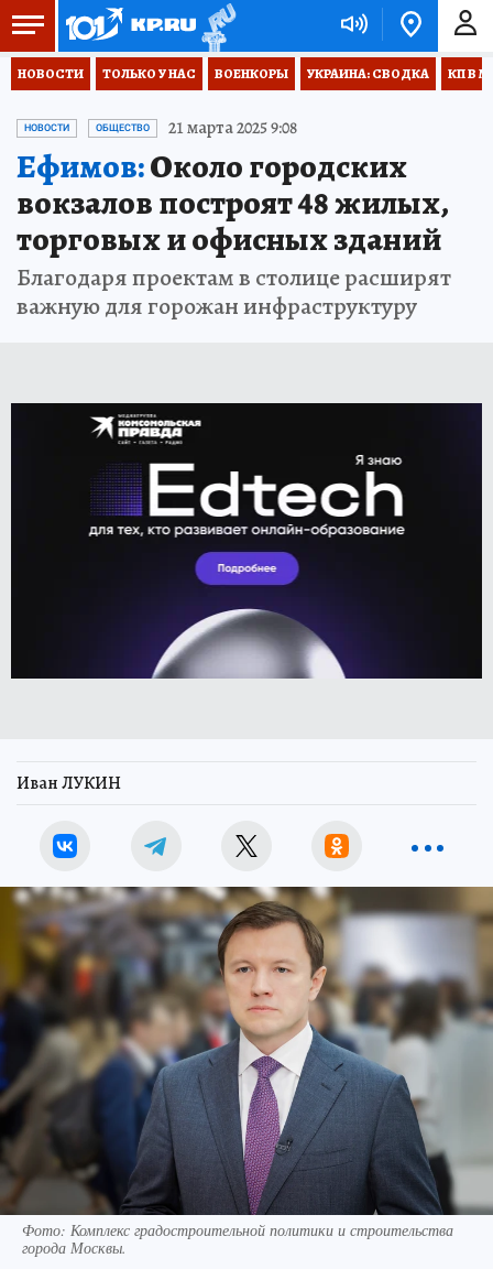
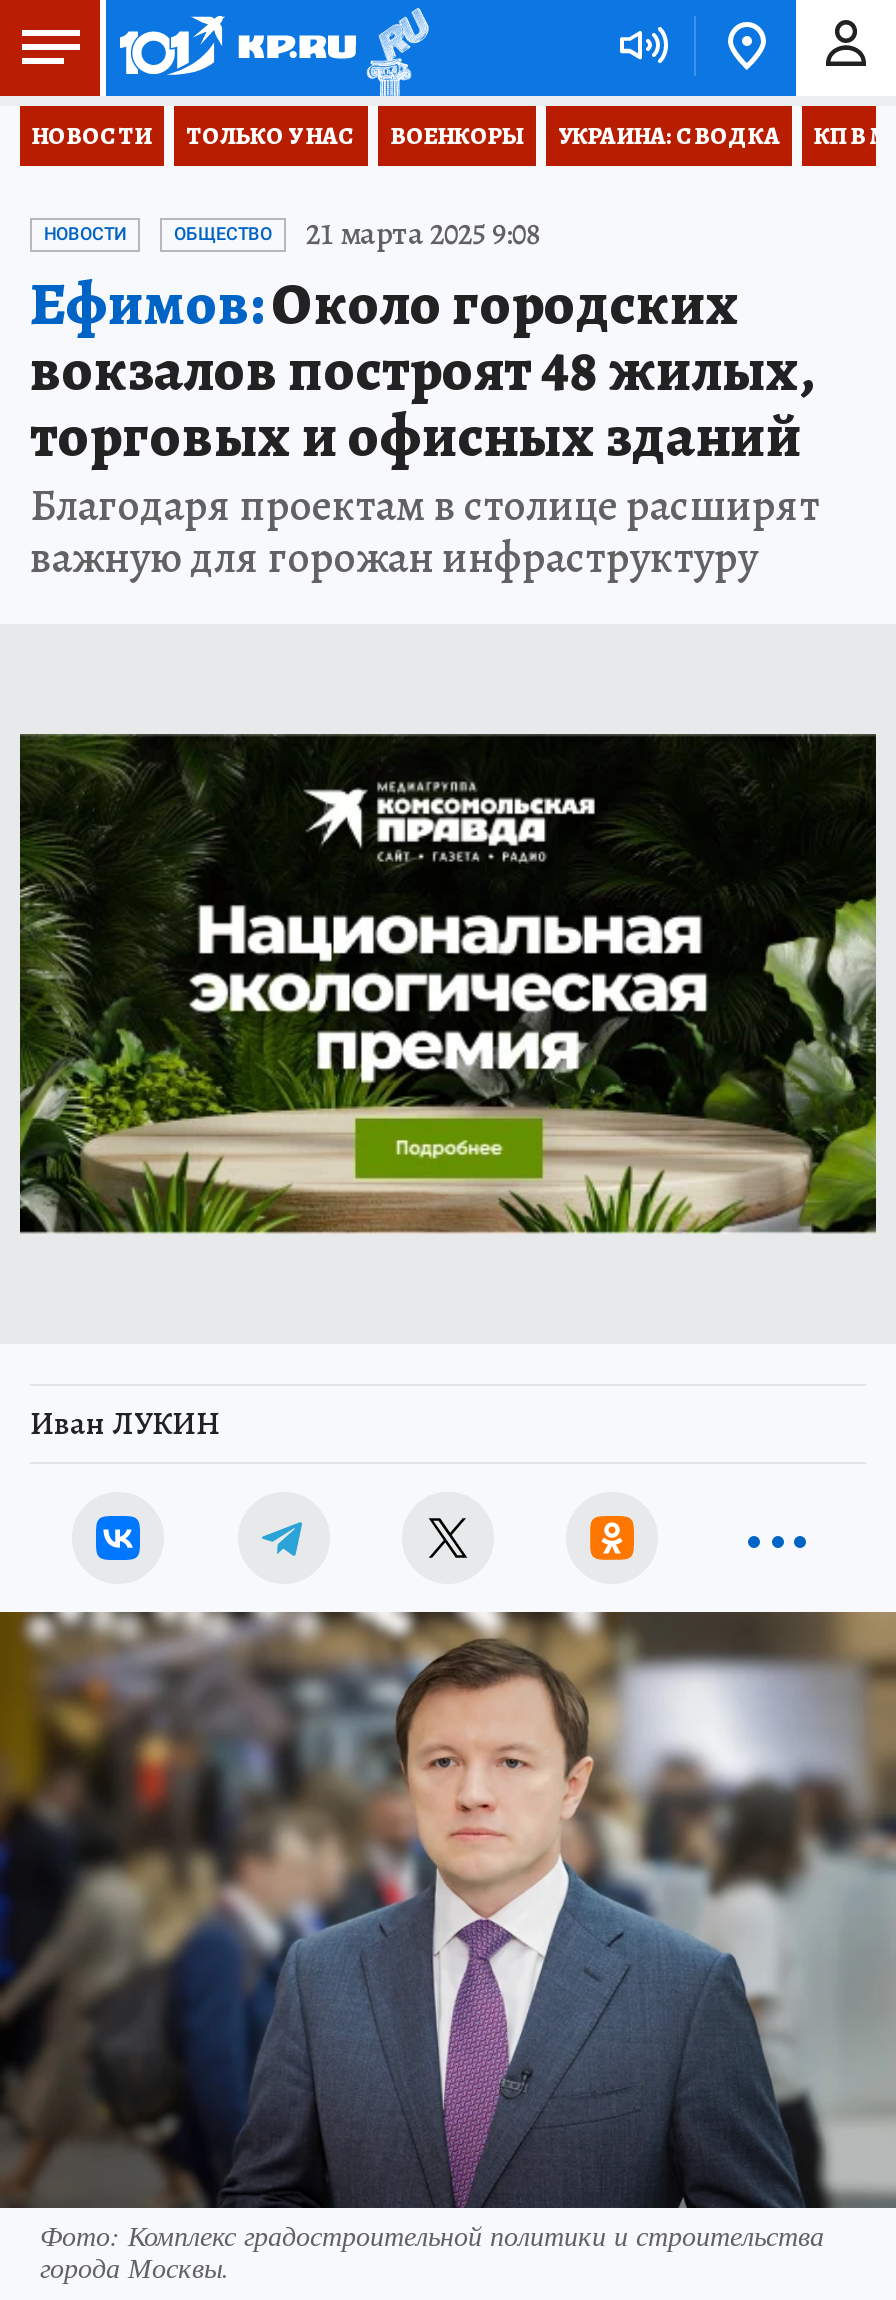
- [image]
+ [image]
